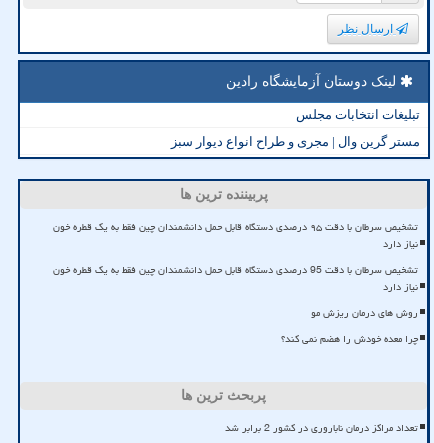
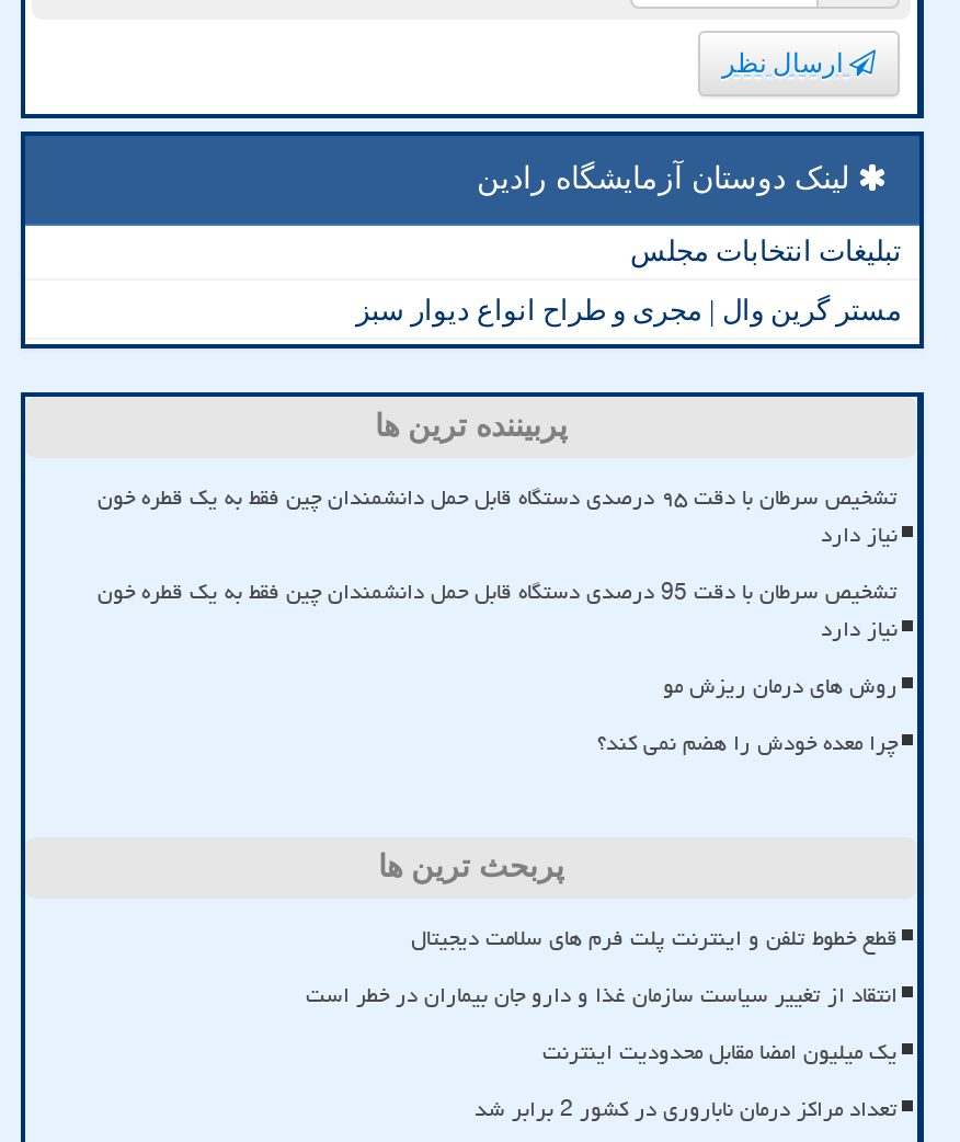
+ قطع خطوط تلفن و اینترنت پلت فرم های سلامت دیجیتال
+ انتقاد از تغییر سیاست سازمان غذا و دارو جان بیماران در خطر است
+ یک میلیون امضا مقابل محدودیت اینترنت
